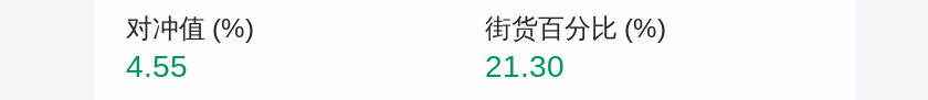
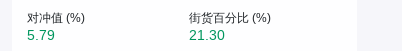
- 4.55
+ 5.79
